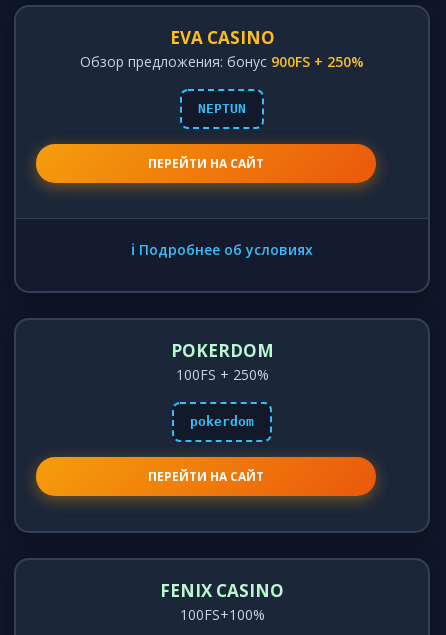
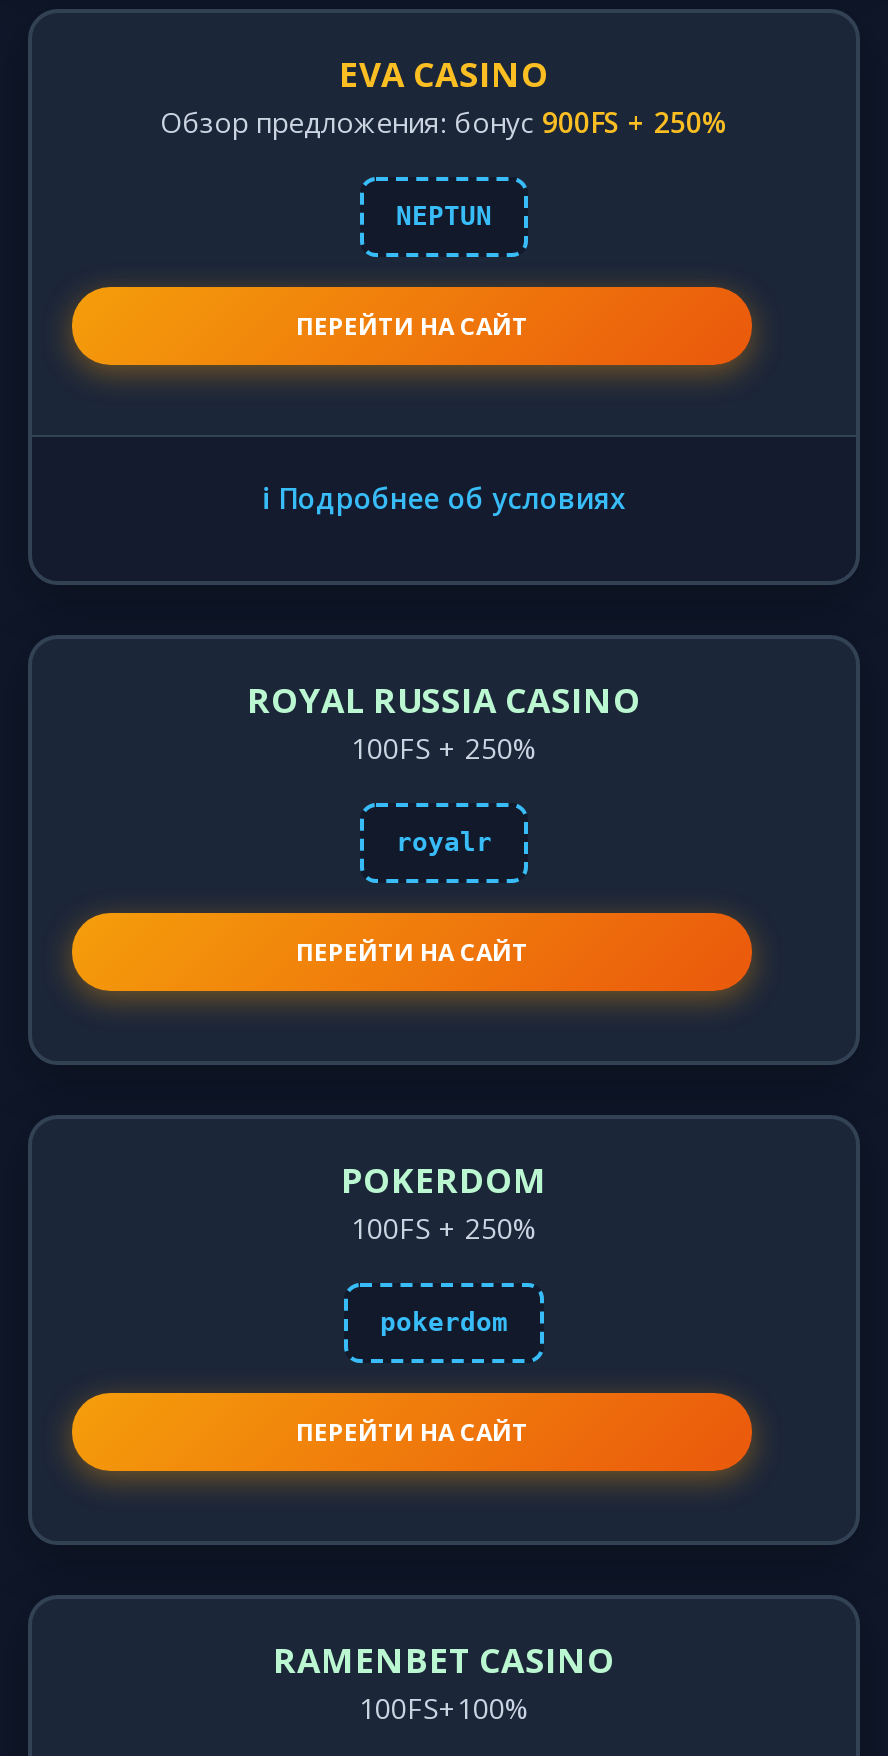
+ ROYAL RUSSIA CASINO
+ 100FS + 250%
+ royalr
+ ПЕРЕЙТИ НА САЙТ

- FENIX CASINO
+ RAMENBET CASINO
